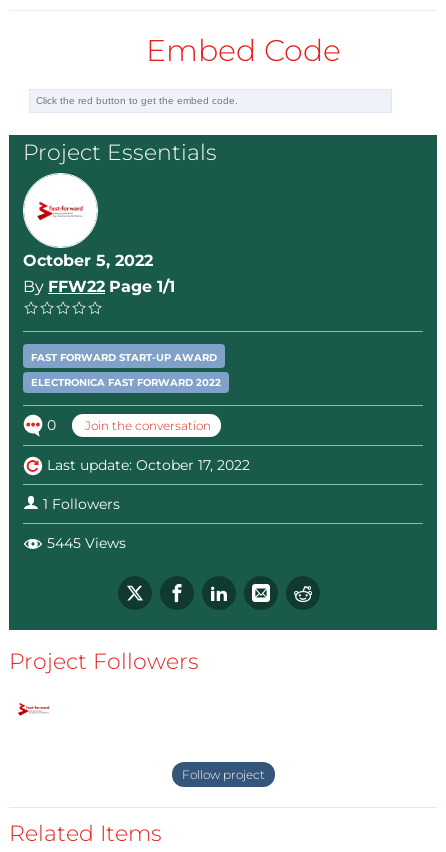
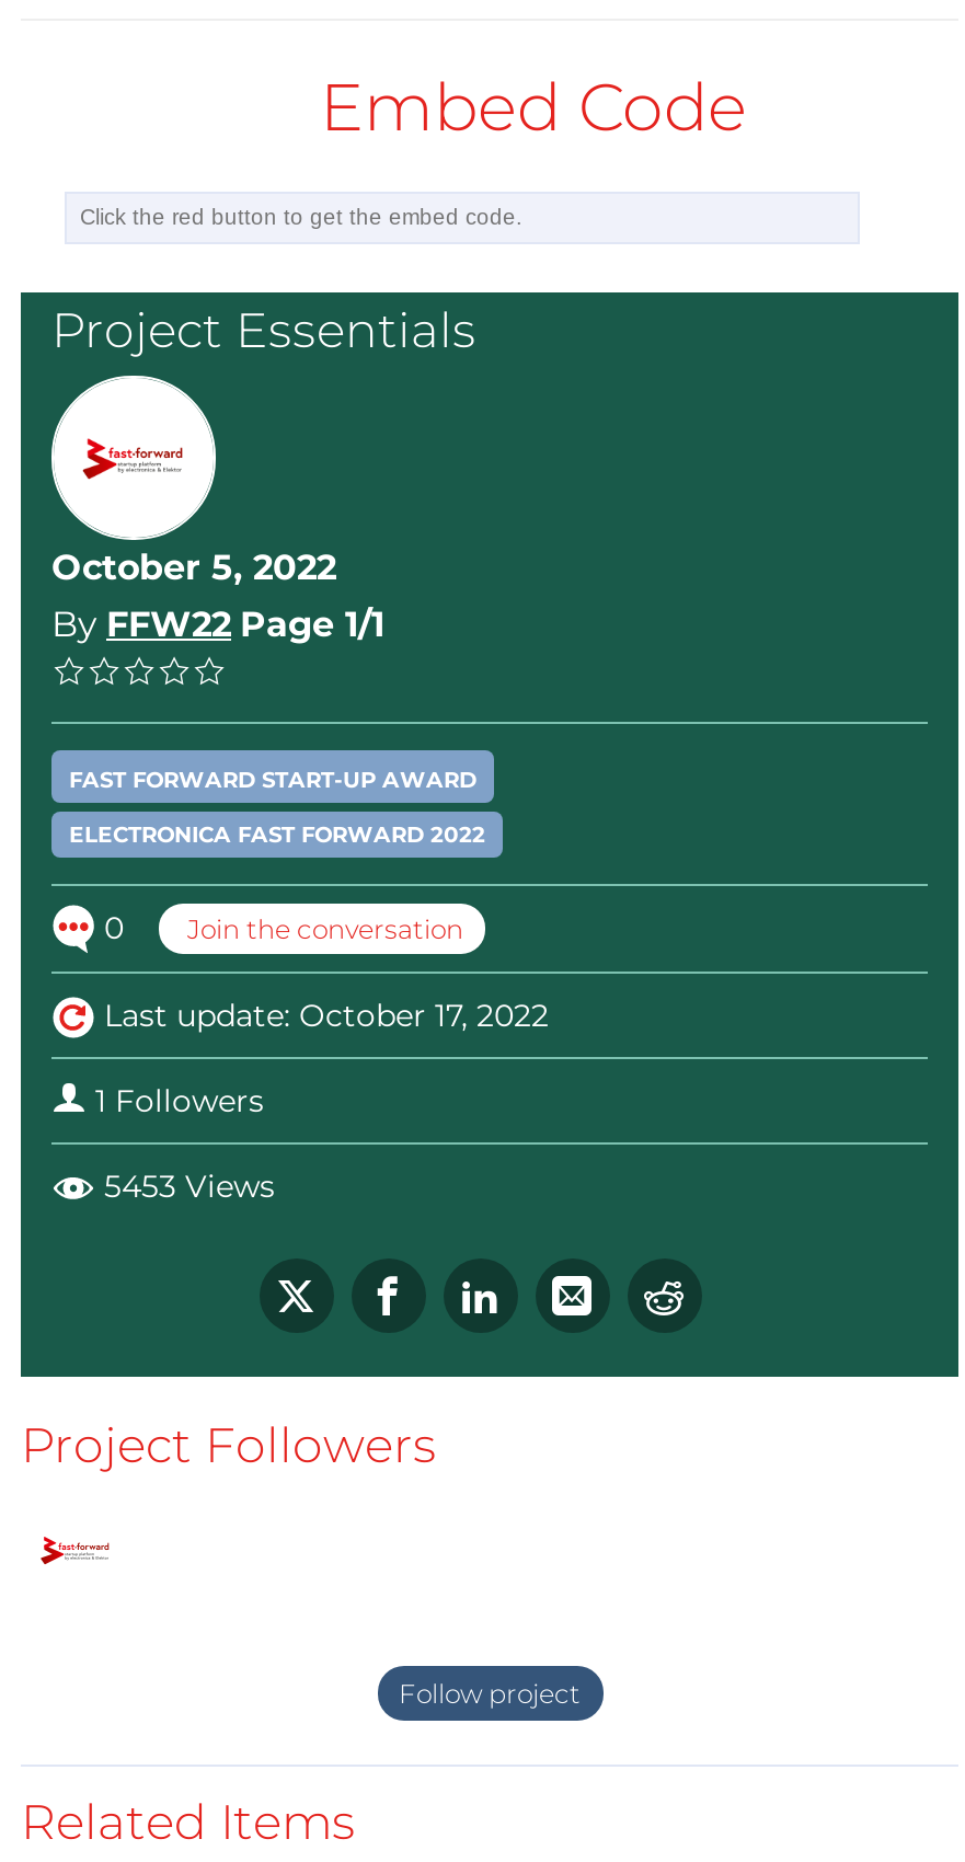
- 5445 Views
+ 5453 Views
